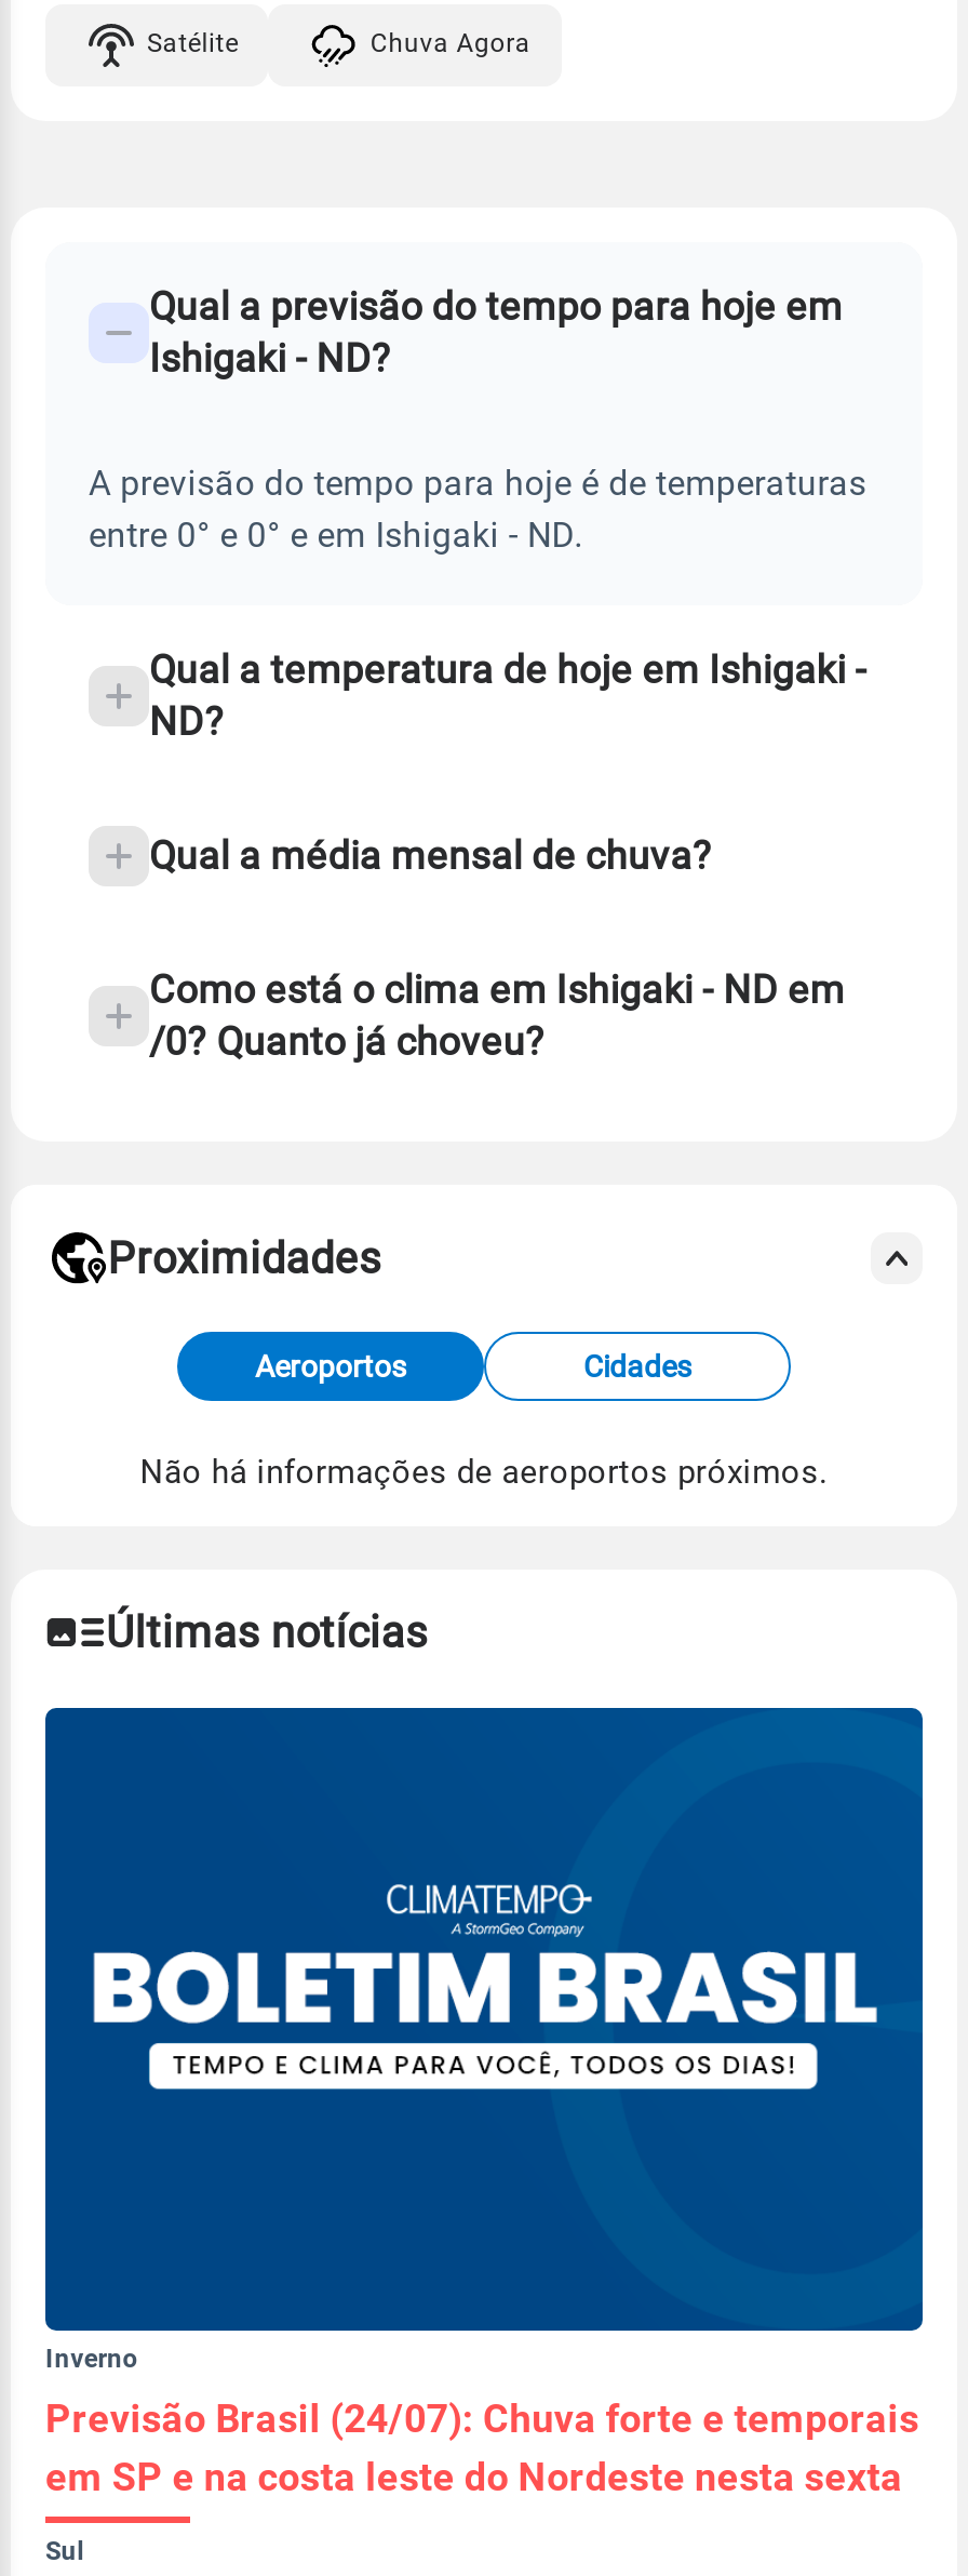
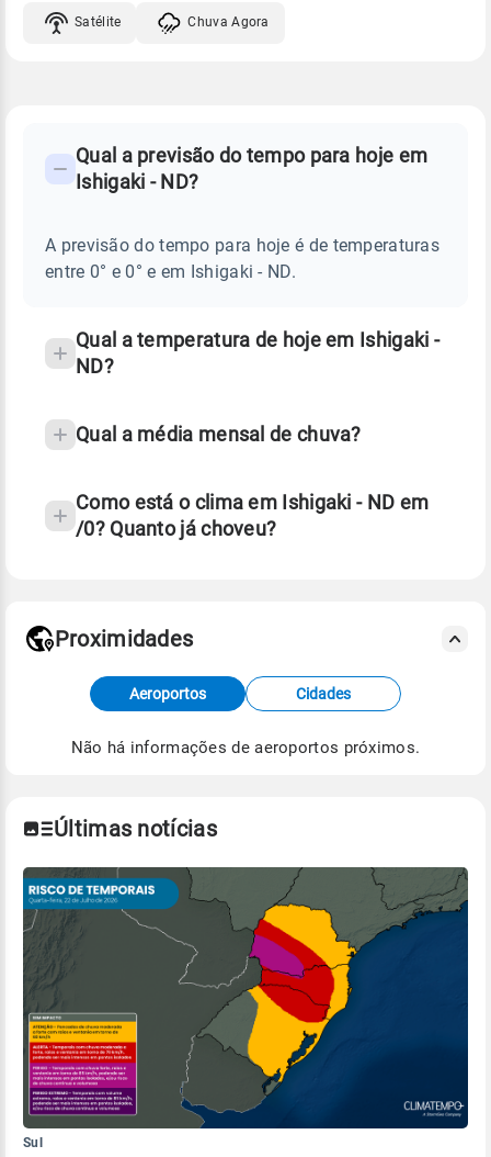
- [image]
+ [image]

- Inverno
- Previsão Brasil (24/07): Chuva forte e temporais
- em SP e na costa leste do Nordeste nesta sexta
